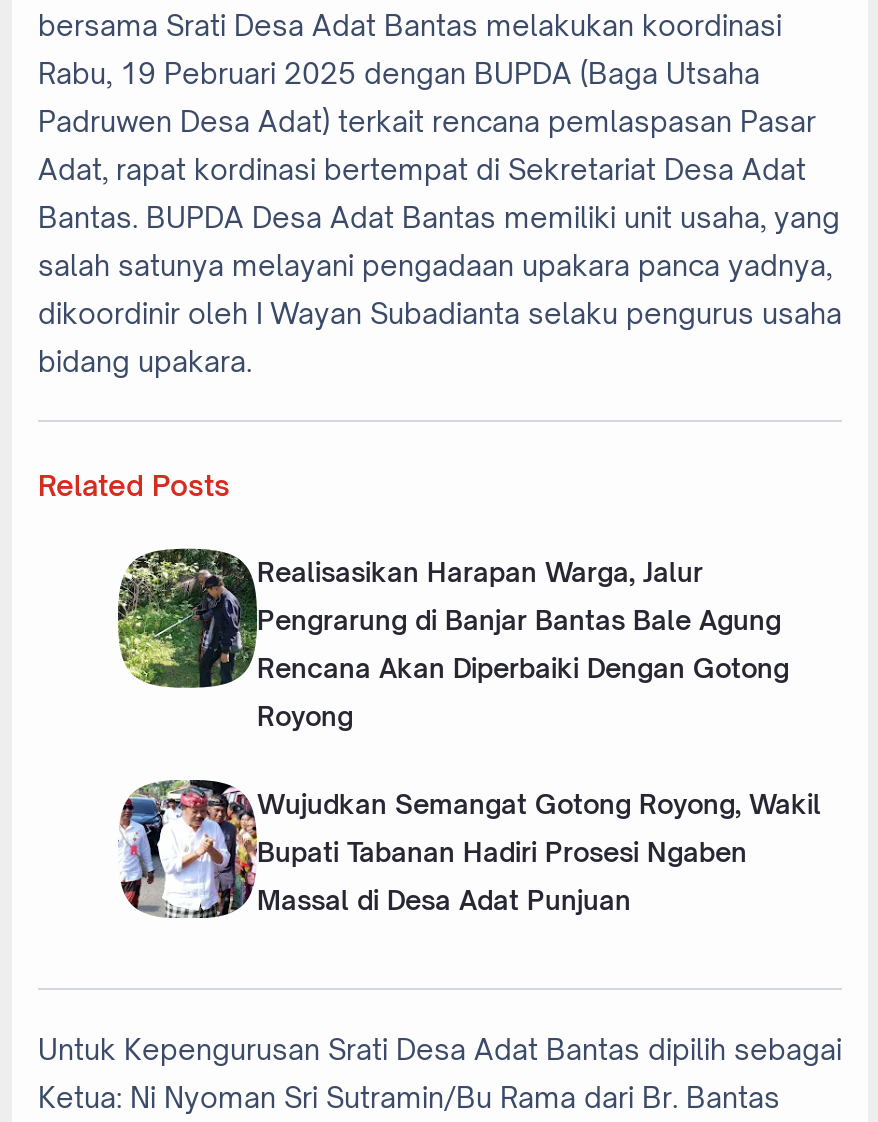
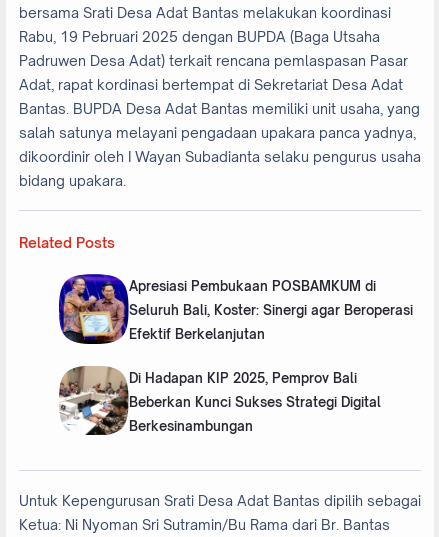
- [image]
- Realisasikan Harapan Warga, Jalur
- Pengrarung di Banjar Bantas Bale Agung
- Rencana Akan Diperbaiki Dengan Gotong
- Royong
- Wujudkan Semangat Gotong Royong, Wakil
- Bupati Tabanan Hadiri Prosesi Ngaben
- Massal di Desa Adat Punjuan
+ [image]
+ Apresiasi Pembukaan POSBAMKUM di
+ Seluruh Bali, Koster: Sinergi agar Beroperasi
+ Efektif Berkelanjutan
+ Di Hadapan KIP 2025, Pemprov Bali
+ Beberkan Kunci Sukses Strategi Digital
+ Berkesinambungan

- [image]
+ [image]
